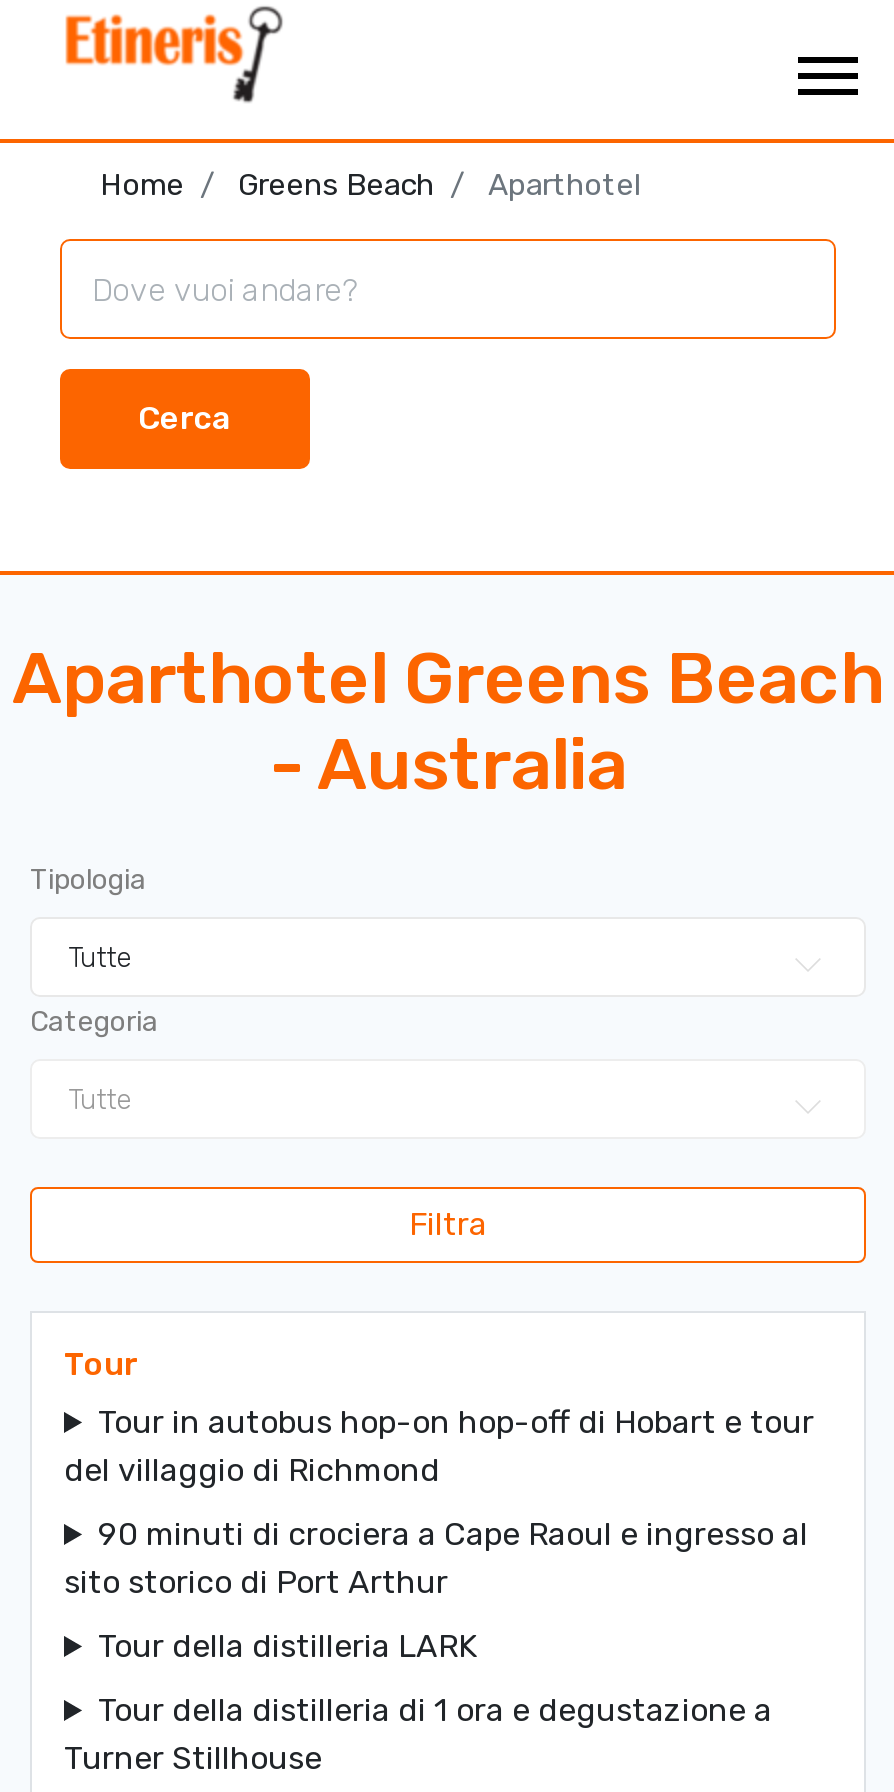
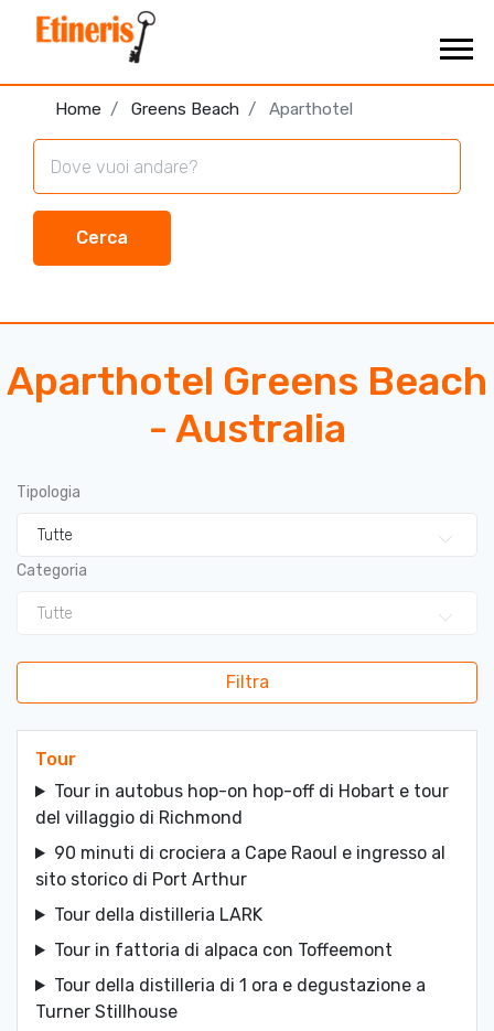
+ Tour in fattoria di alpaca con Toffeemont
